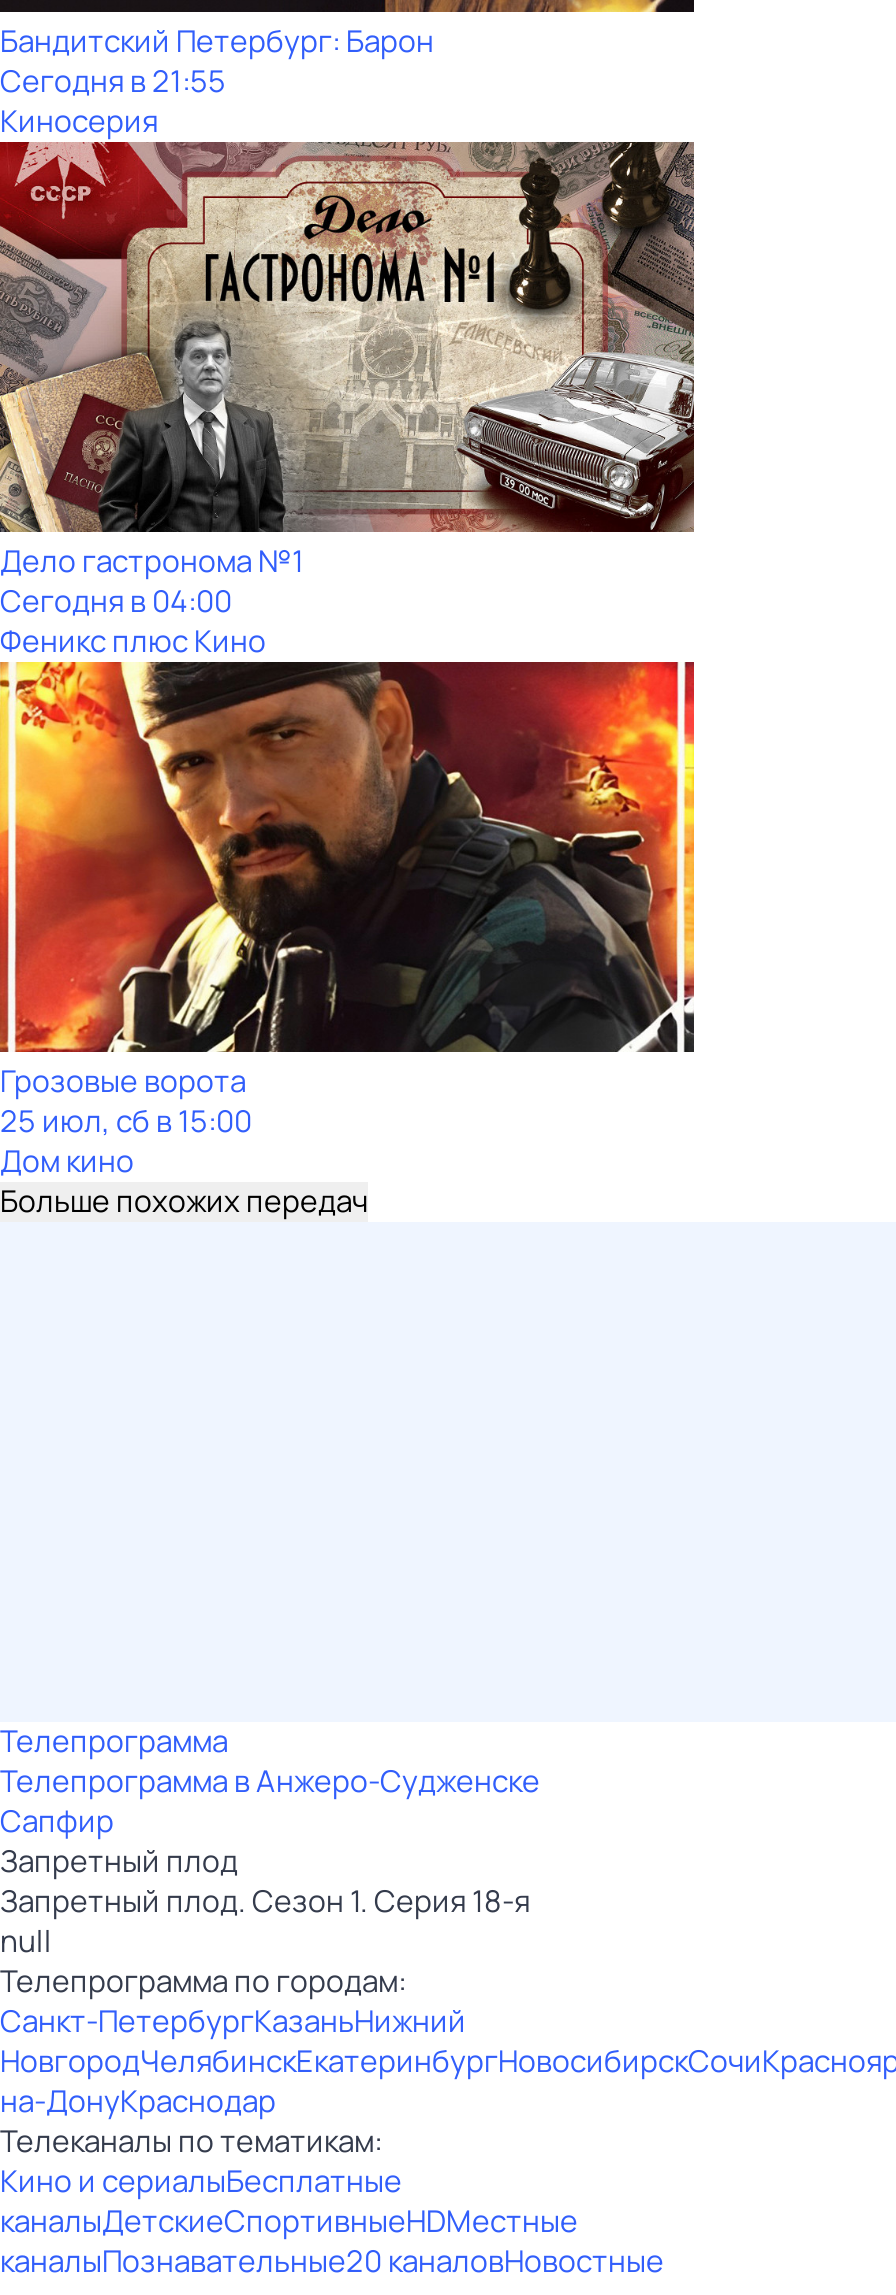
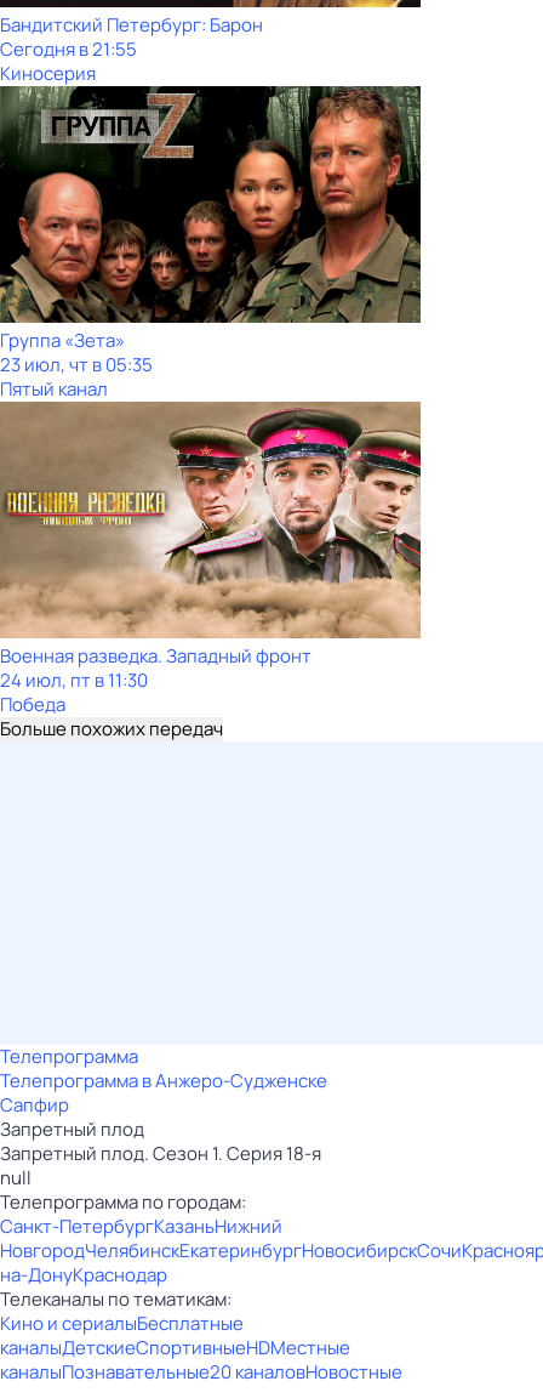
- [image]
- Дело гастронома №1
- Сегодня в 04:00
- Феникс плюс Кино
+ [image]
+ Группа «Зета»
+ 23 июл, чт в 05:35
+ Пятый канал

- [image]
- Грозовые ворота
- 25 июл, сб в 15:00
- Дом кино
+ [image]
+ Военная разведка. Западный фронт
+ 24 июл, пт в 11:30
+ Победа
